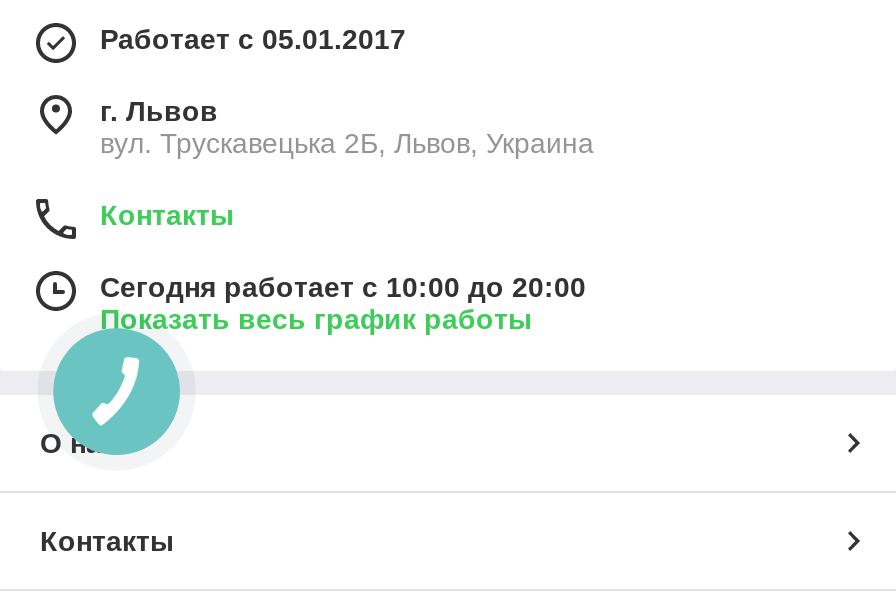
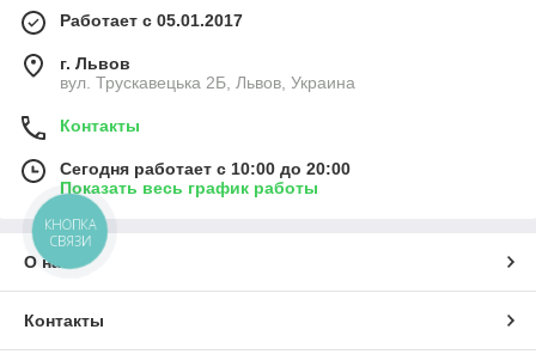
+ КНОПКА
+ СВЯЗИ
